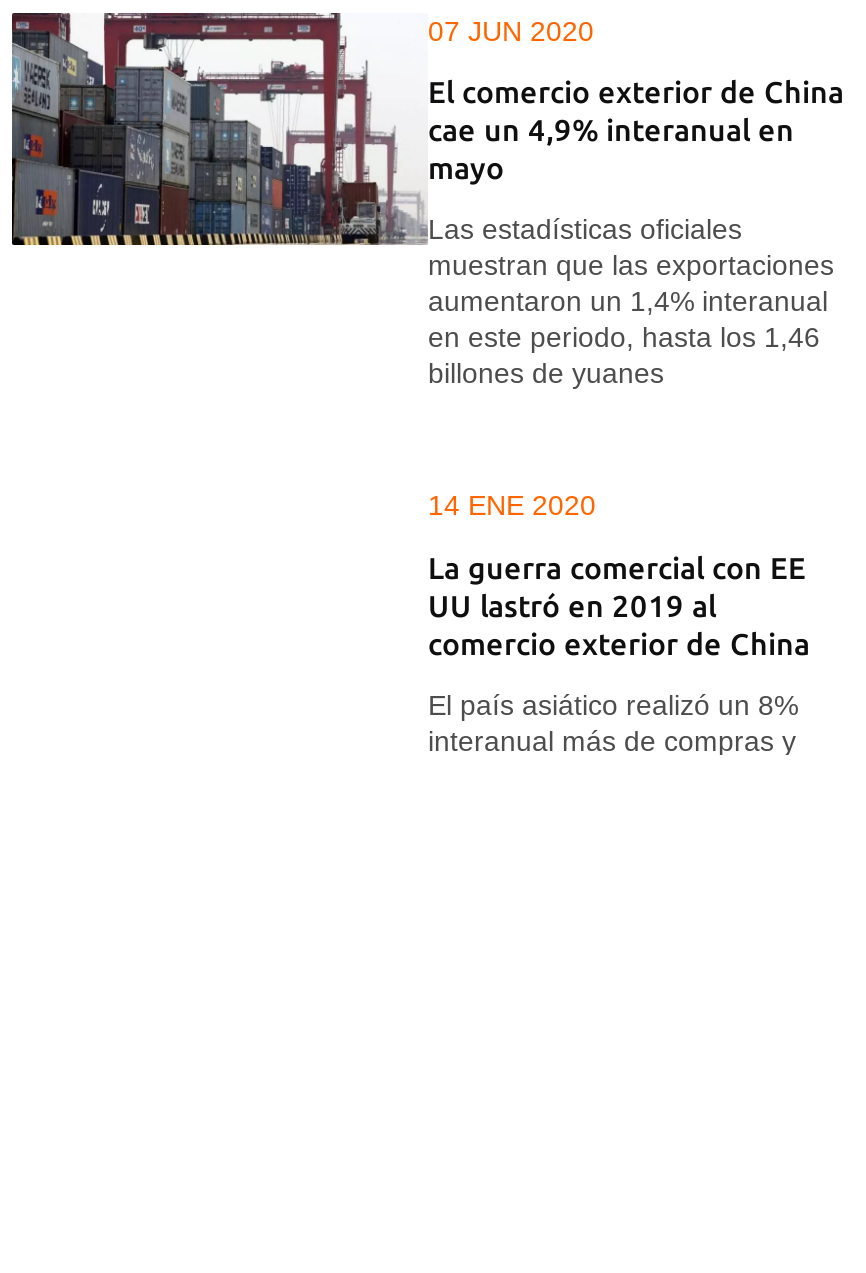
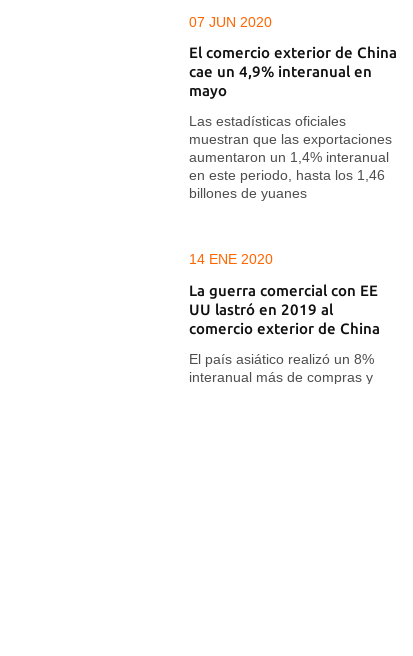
- [image]
